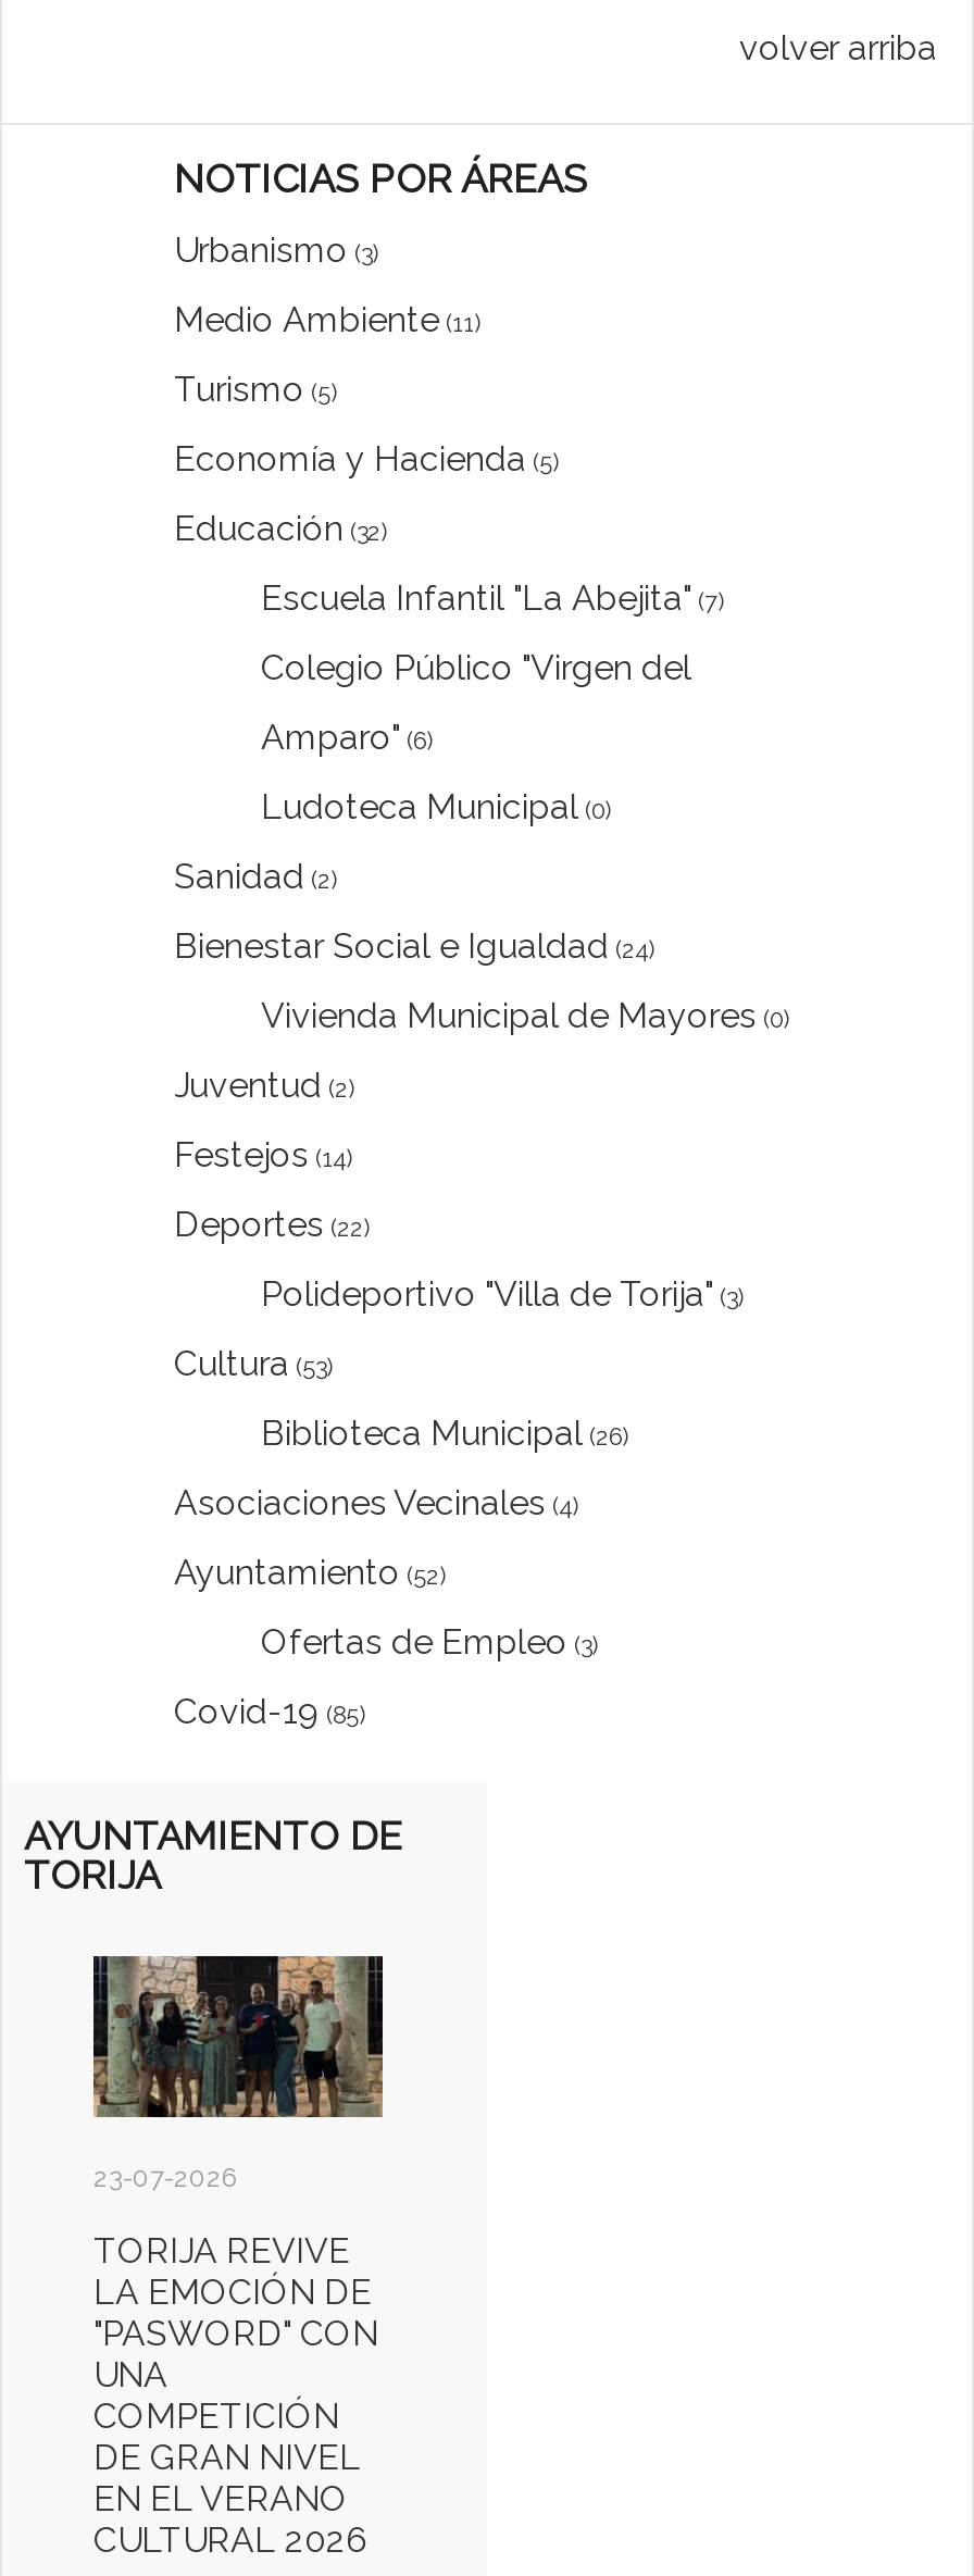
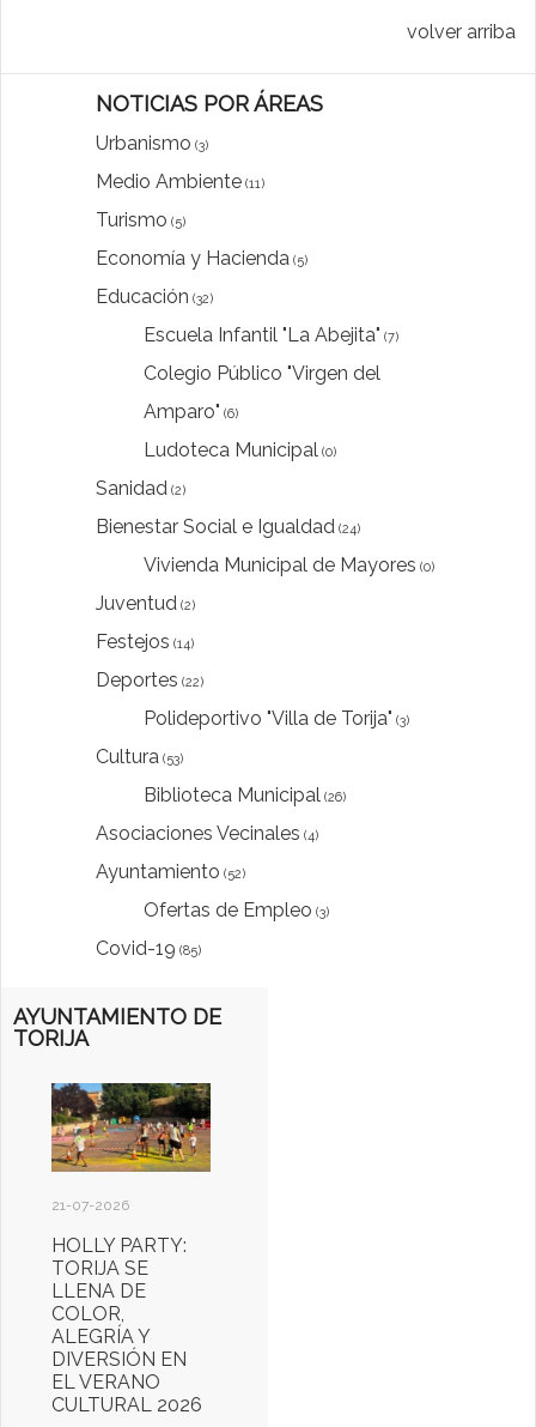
- [image]
- 23-07-2026
+ [image]
+ 21-07-2026

- TORIJA REVIVE
- LA EMOCIÓN DE
- "PASWORD" CON
- UNA
- COMPETICIÓN
- DE GRAN NIVEL
- EN EL VERANO
+ HOLLY PARTY:
+ TORIJA SE
+ LLENA DE
+ COLOR,
+ ALEGRÍA Y
+ DIVERSIÓN EN
+ EL VERANO
